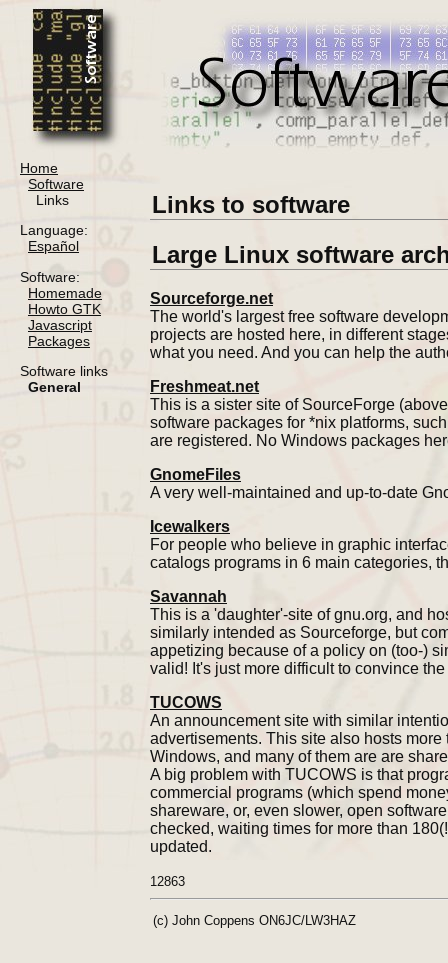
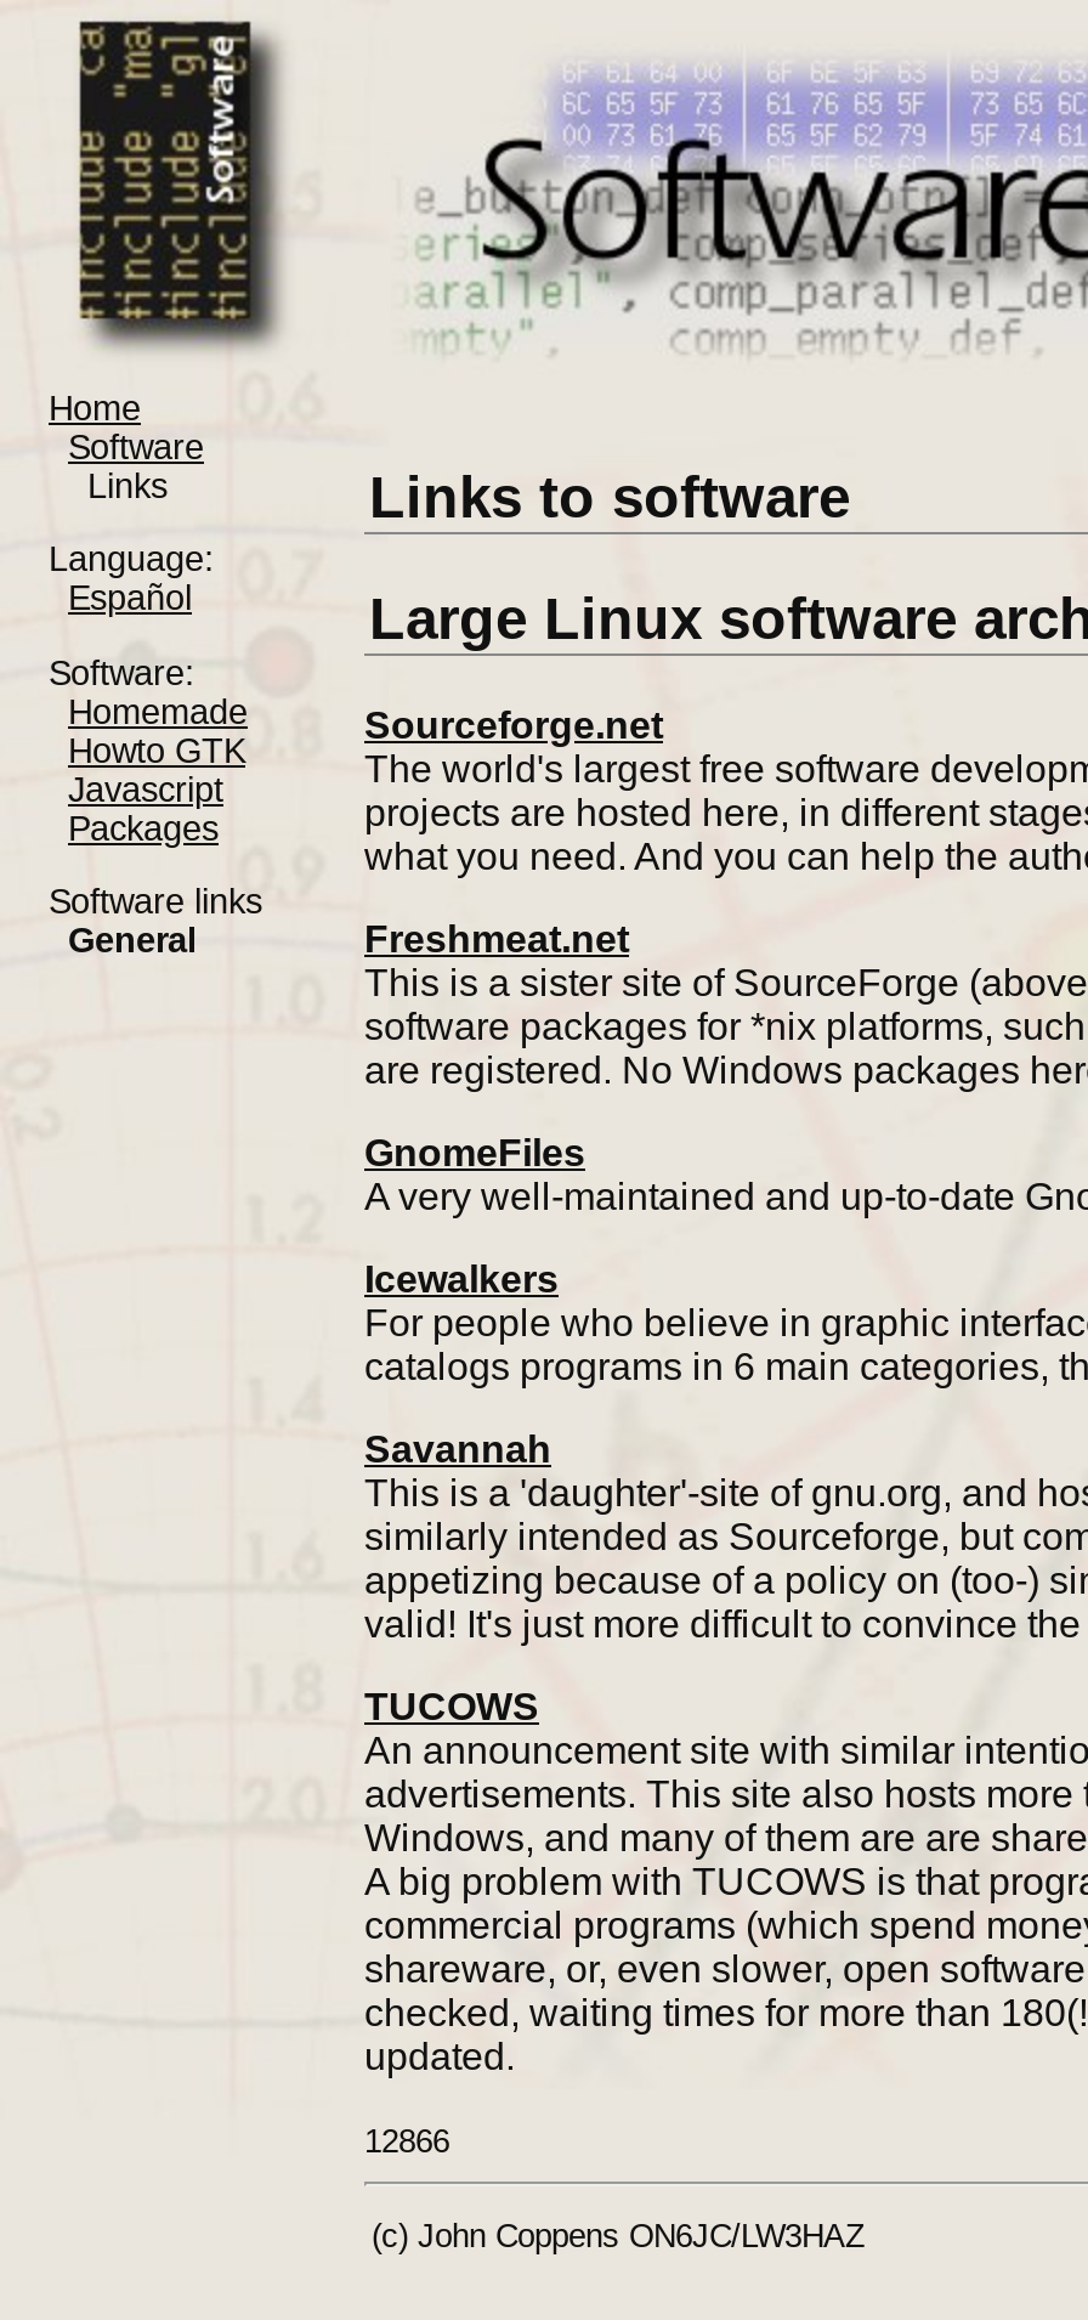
- 12863
+ 12866
